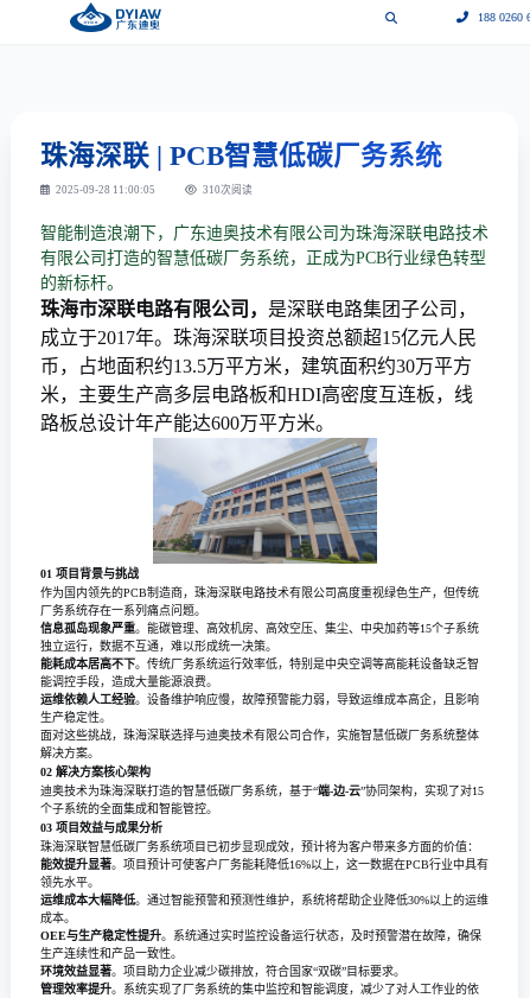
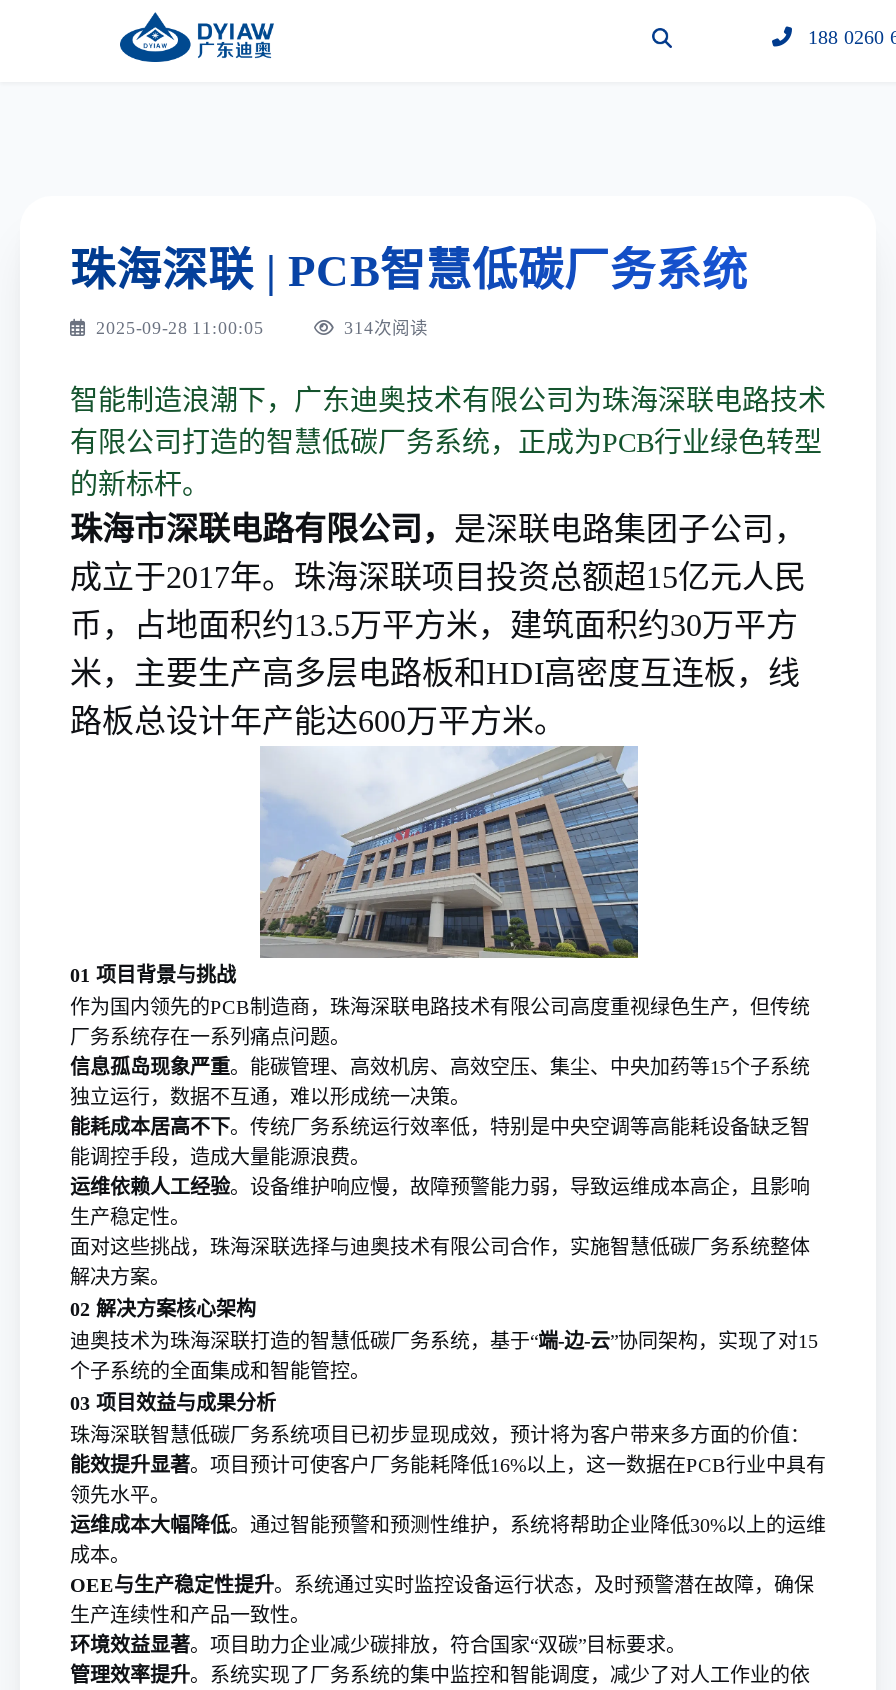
- 310次阅读
+ 314次阅读
